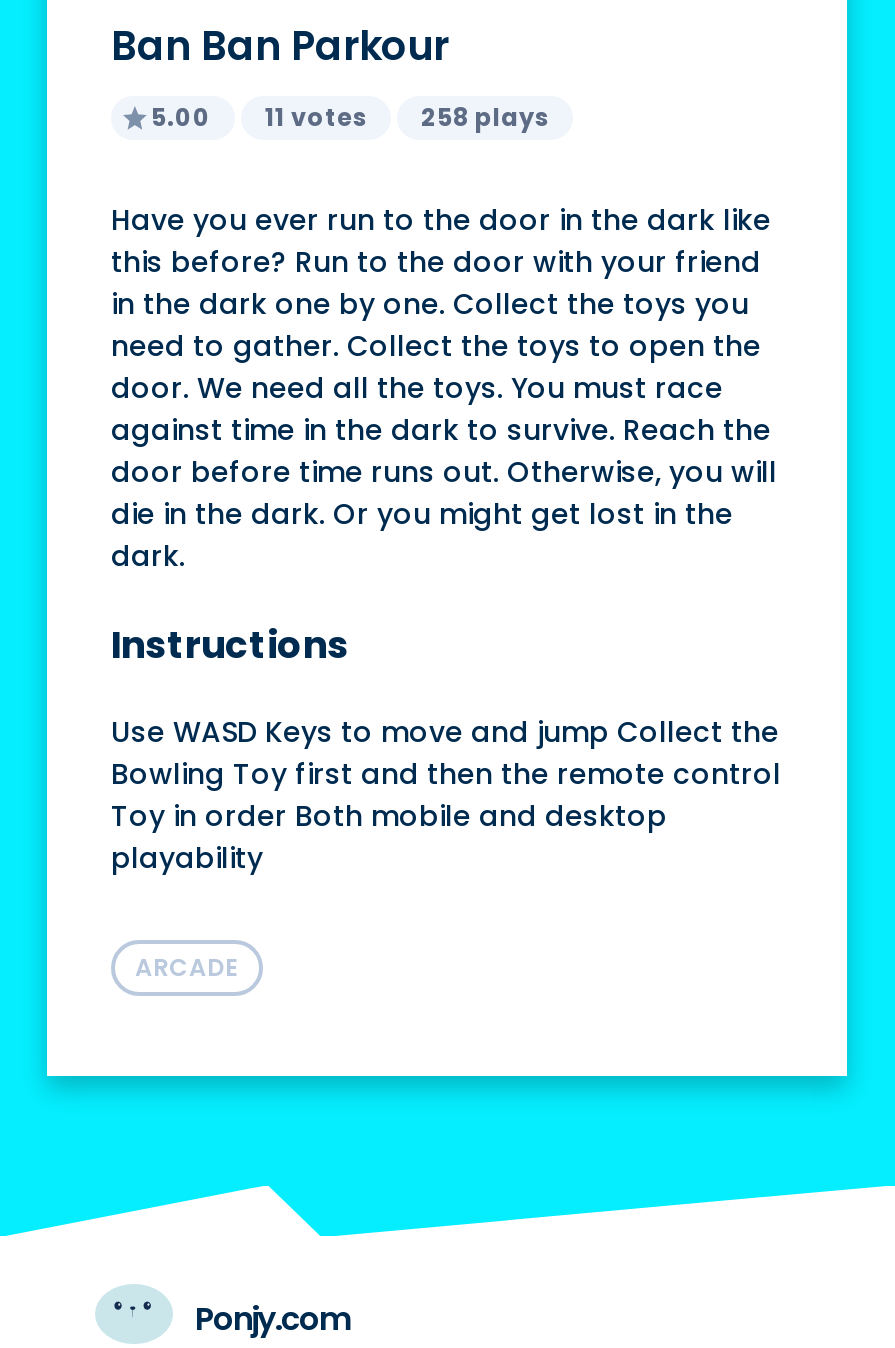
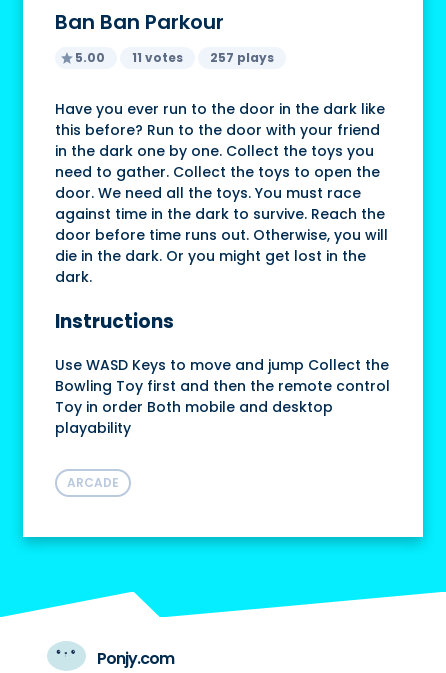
- 5.00 11 votes 258 plays
+ 5.00 11 votes 257 plays
